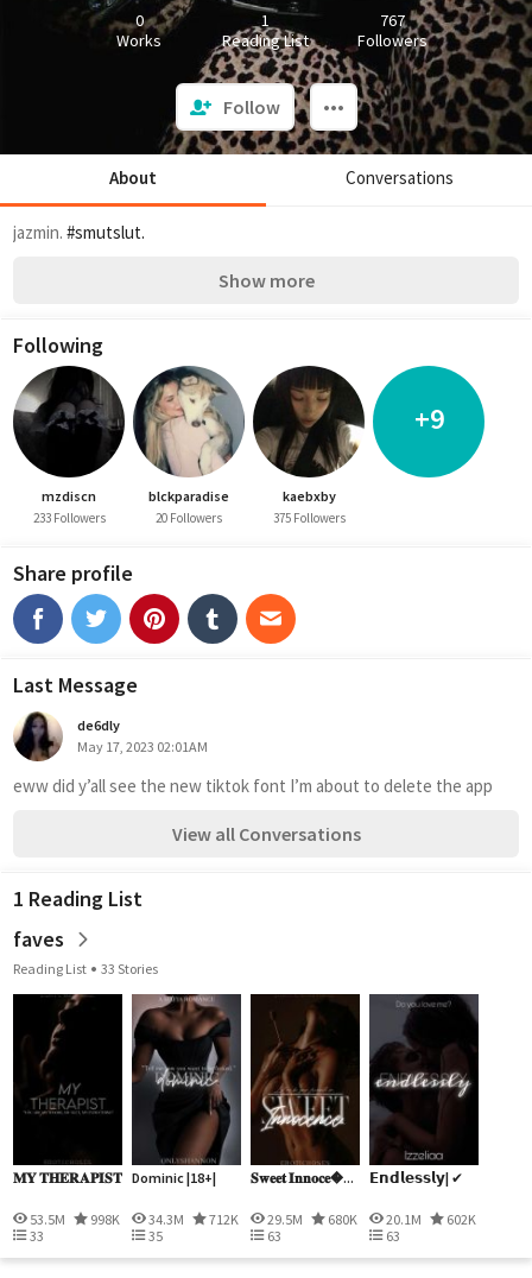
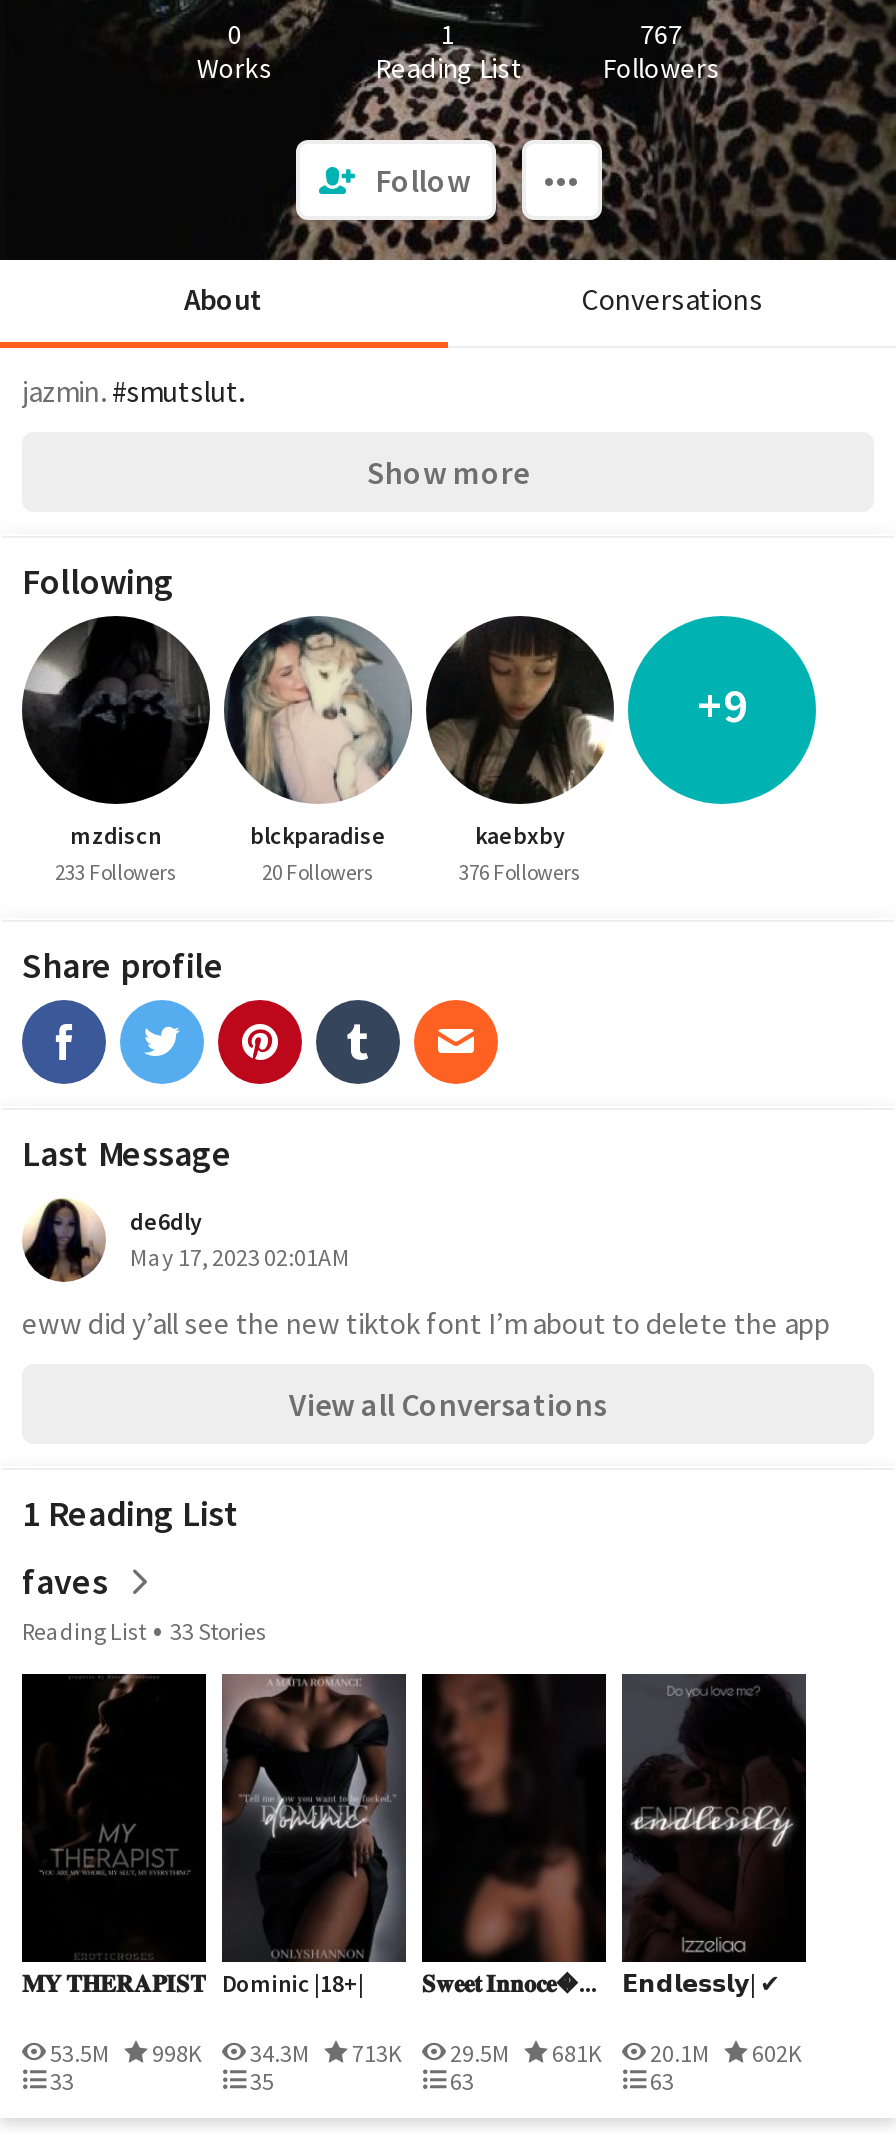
- 375 Followers
+ 376 Followers

- [image]
- 680K
+ [image]
+ 681K

- 712K
+ 713K
